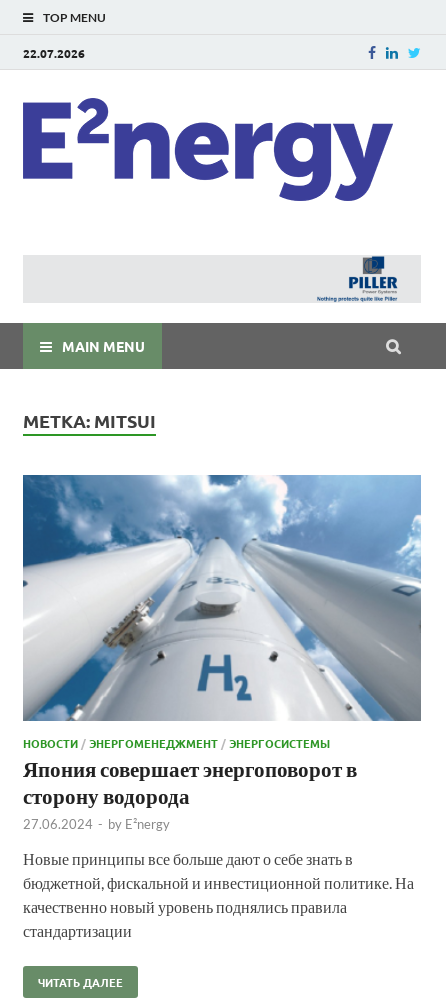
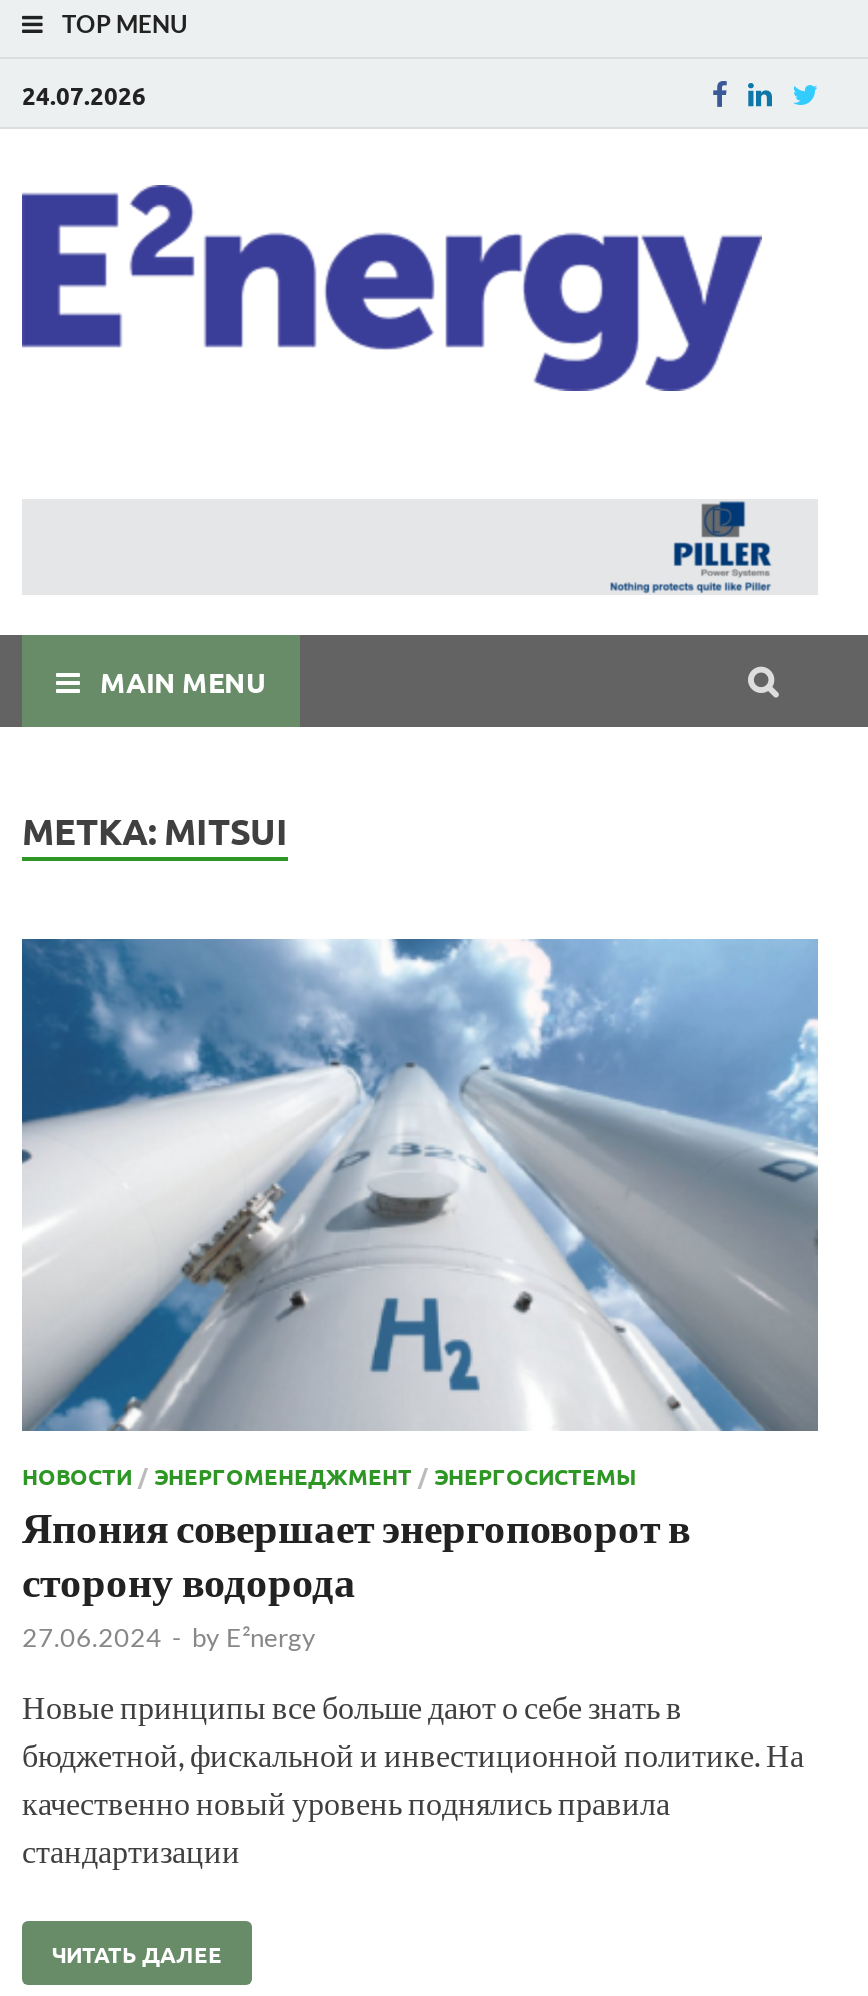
- 22.07.2026
+ 24.07.2026
